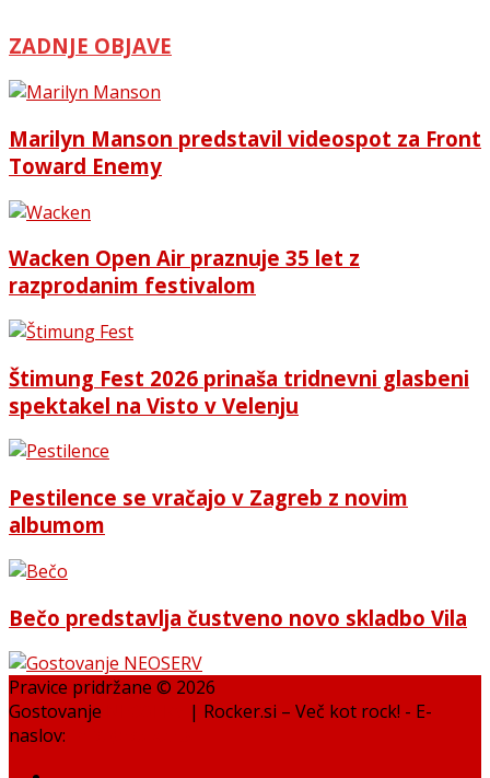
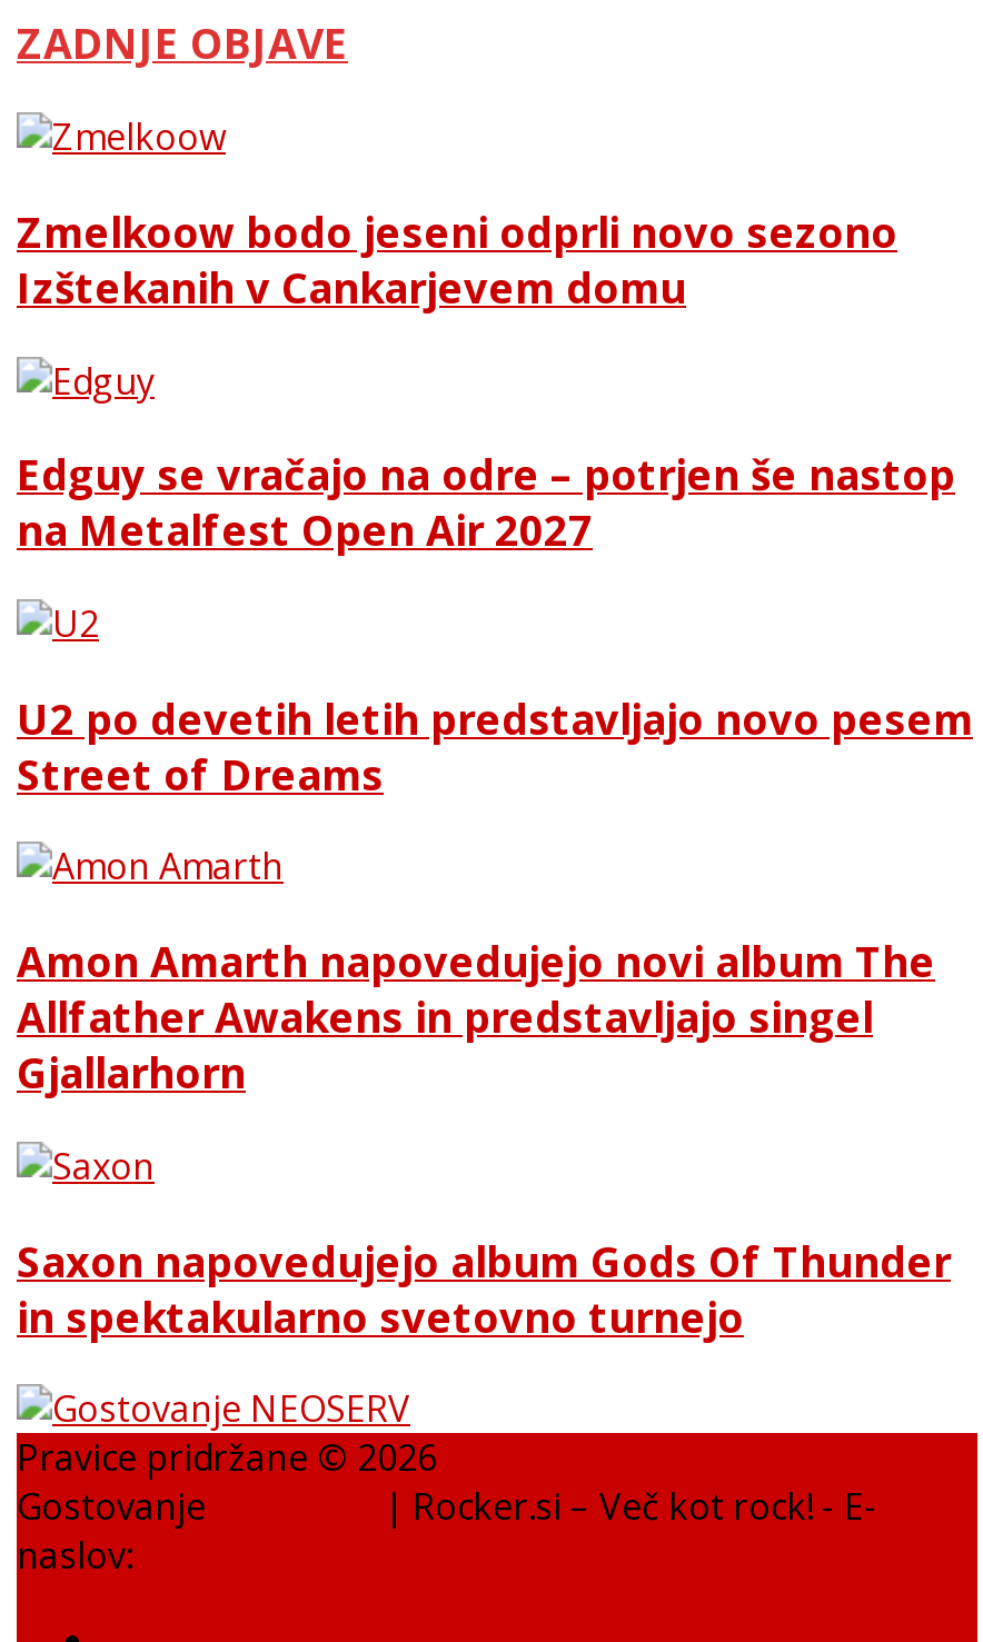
- Marilyn Manson predstavil videospot za Front
- Toward Enemy
+ Zmelkoow bodo jeseni odprli novo sezono
+ Izštekanih v Cankarjevem domu

- Wacken Open Air praznuje 35 let z
- razprodanim festivalom
+ Edguy se vračajo na odre – potrjen še nastop
+ na Metalfest Open Air 2027

- Štimung Fest 2026 prinaša tridnevni glasbeni
- spektakel na Visto v Velenju
+ U2 po devetih letih predstavljajo novo pesem
+ Street of Dreams

- Pestilence se vračajo v Zagreb z novim
- albumom
+ Amon Amarth napovedujejo novi album The
+ Allfather Awakens in predstavljajo singel
+ Gjallarhorn

- Bečo predstavlja čustveno novo skladbo Vila
+ Saxon napovedujejo album Gods Of Thunder
+ in spektakularno svetovno turnejo
